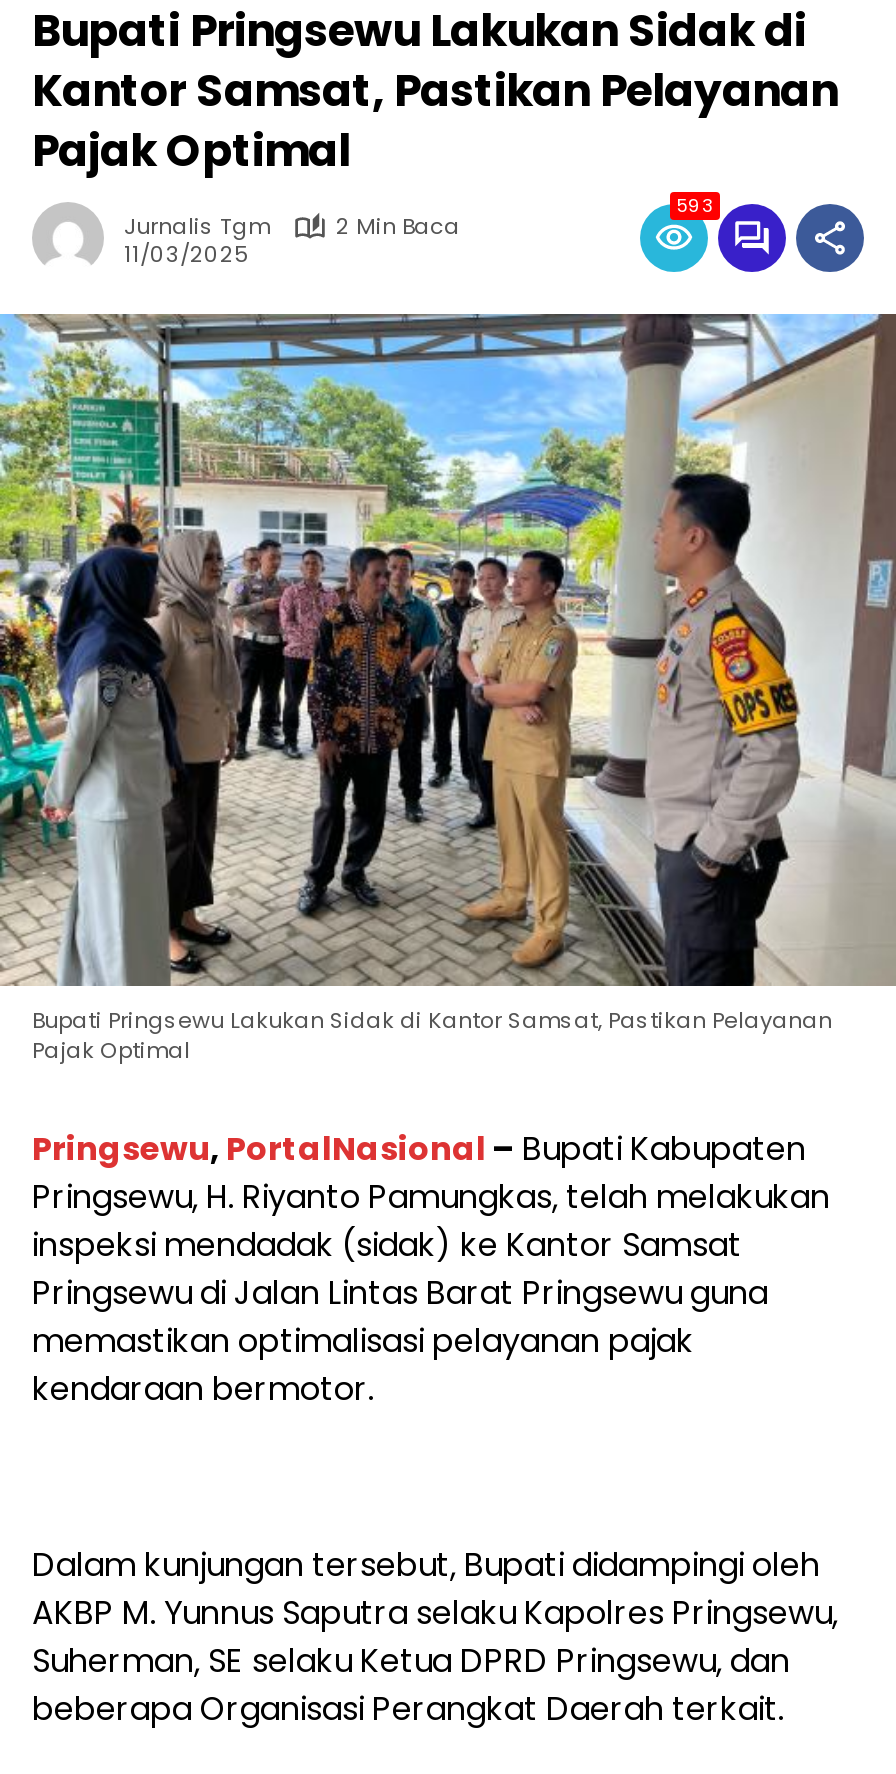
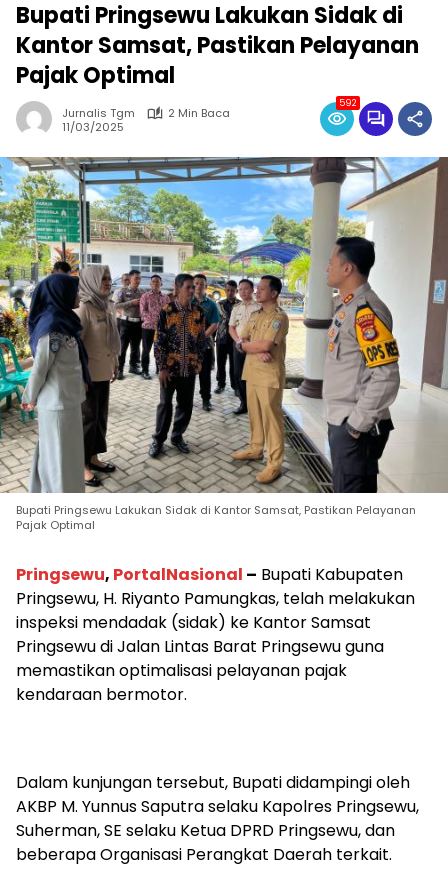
- 593
+ 592
